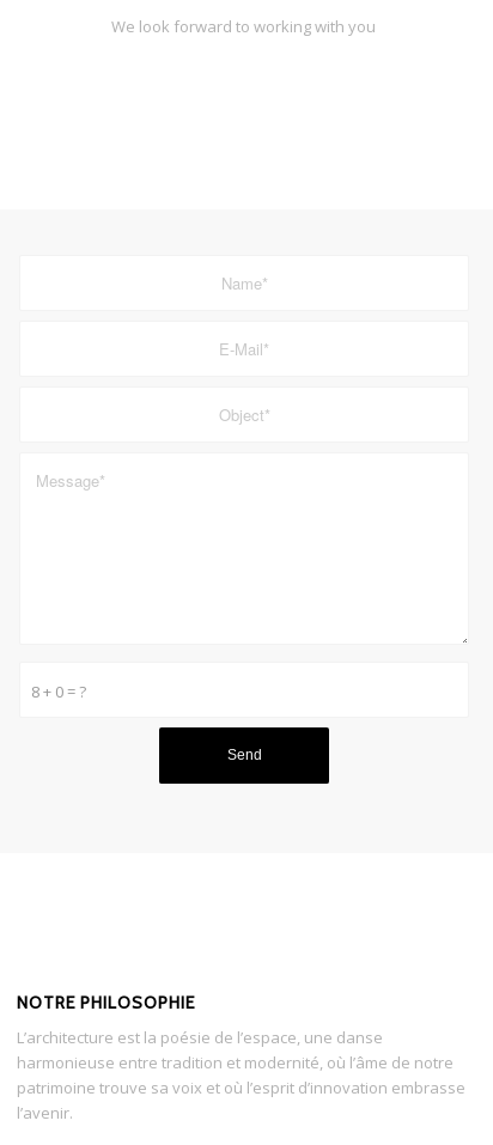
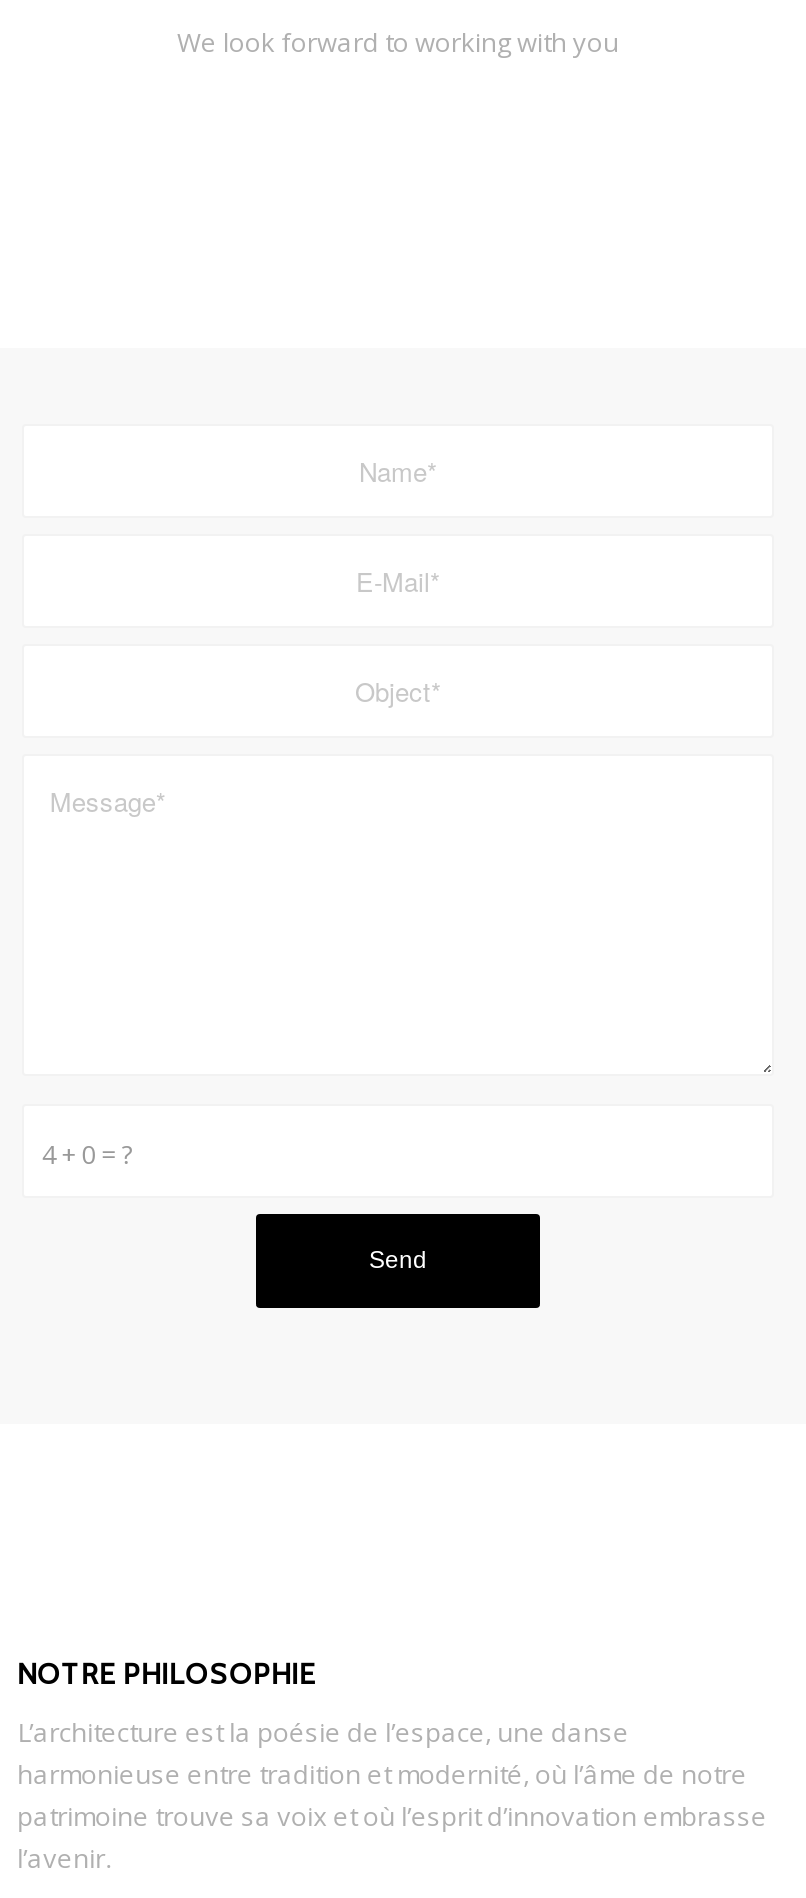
- 8 + 0 = ?
+ 4 + 0 = ?
